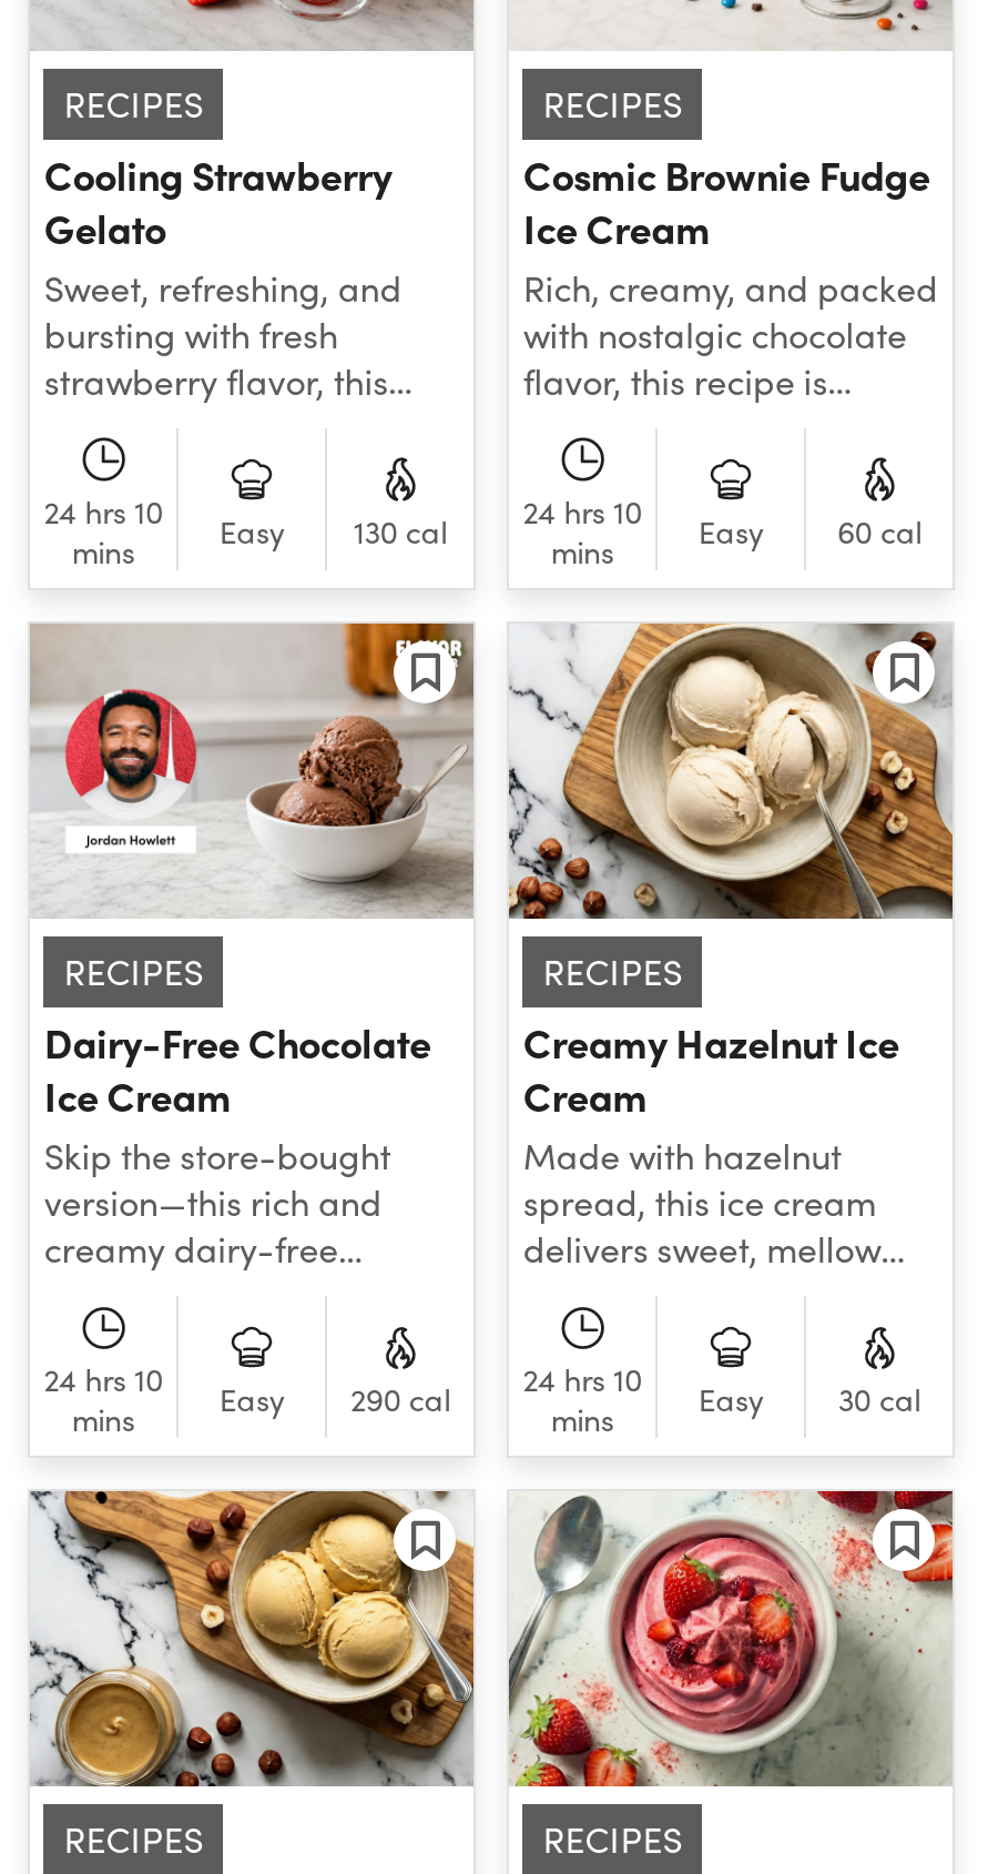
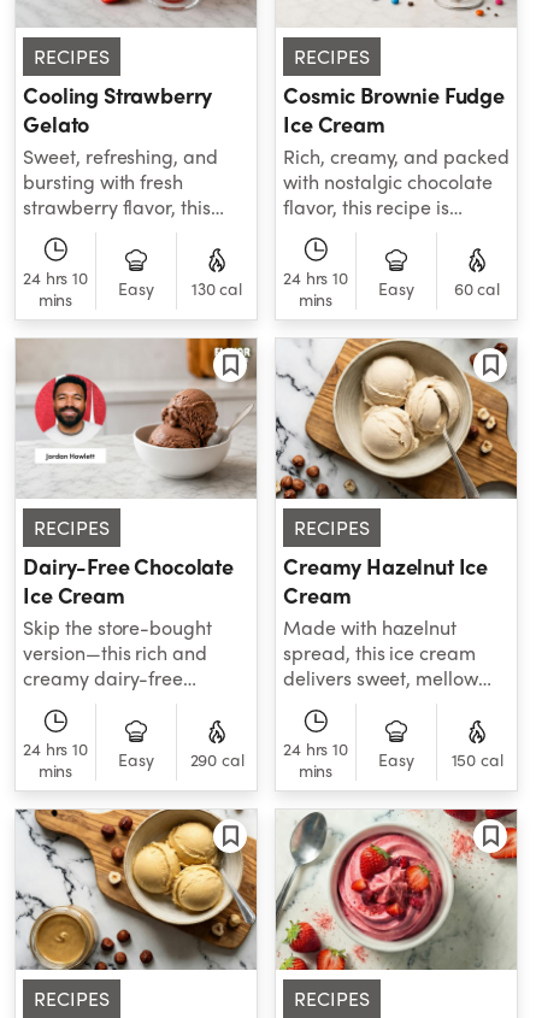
- 30 cal
+ 150 cal
